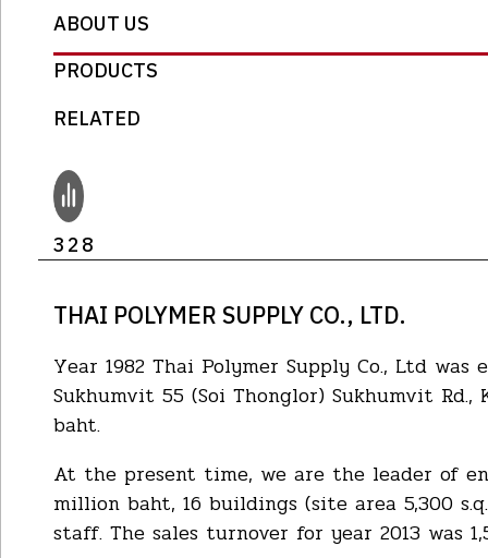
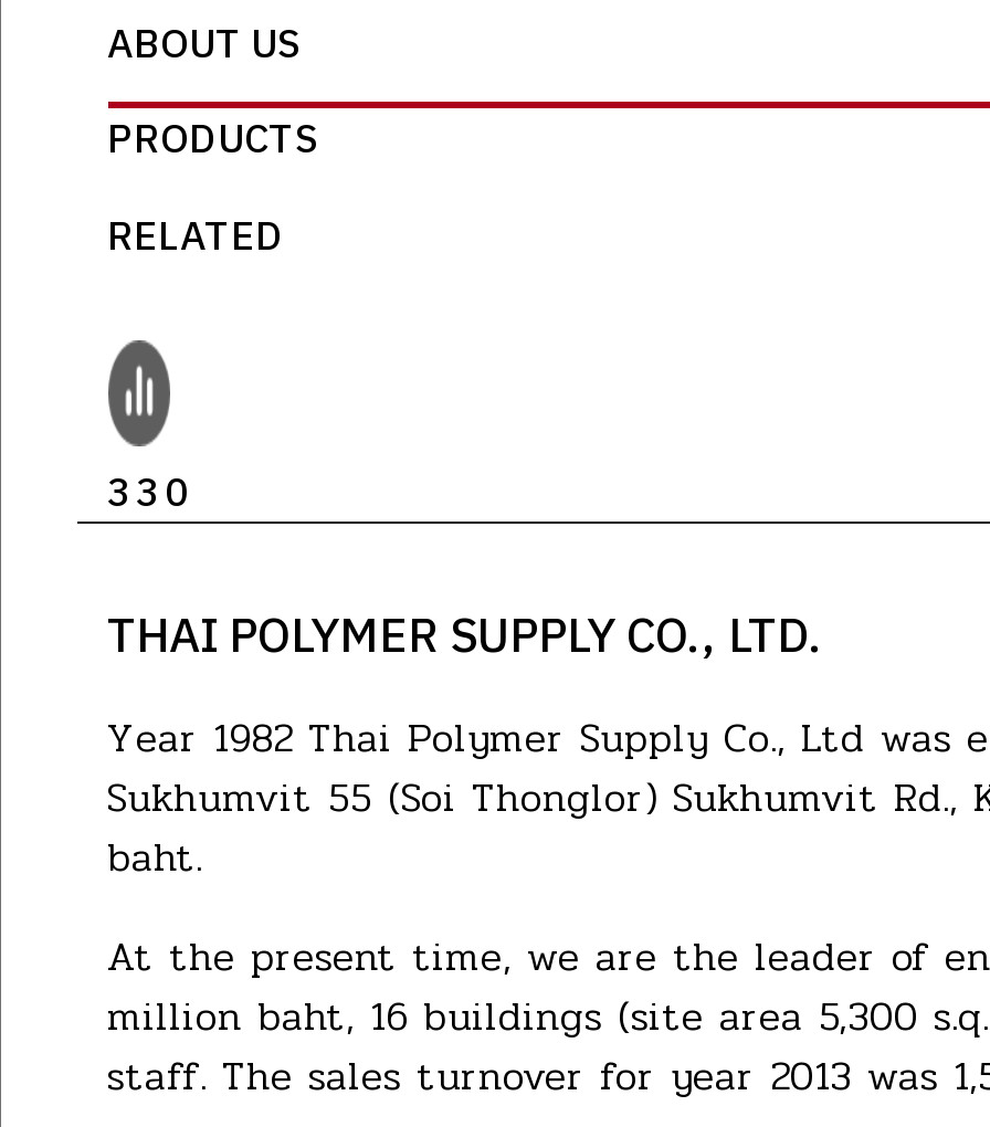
- 328
+ 330
